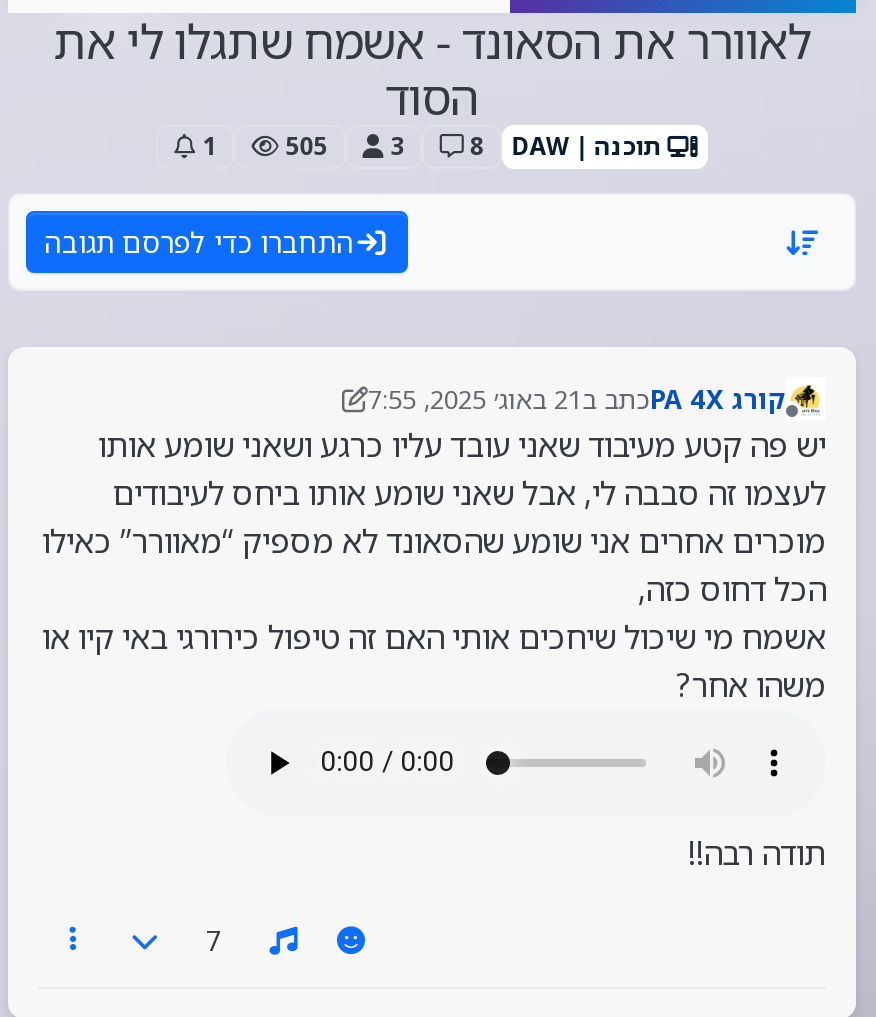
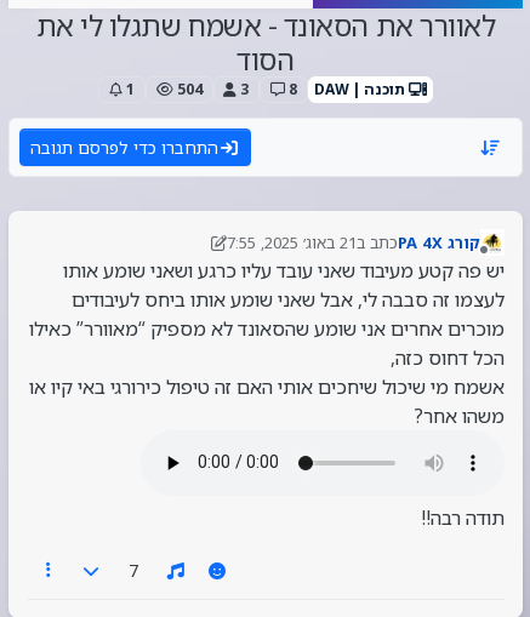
- 505 3 8
+ 504 3 8
